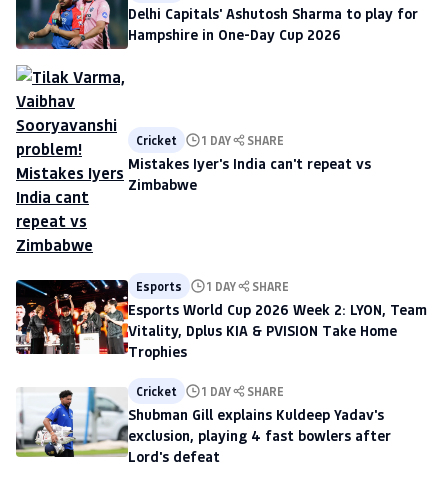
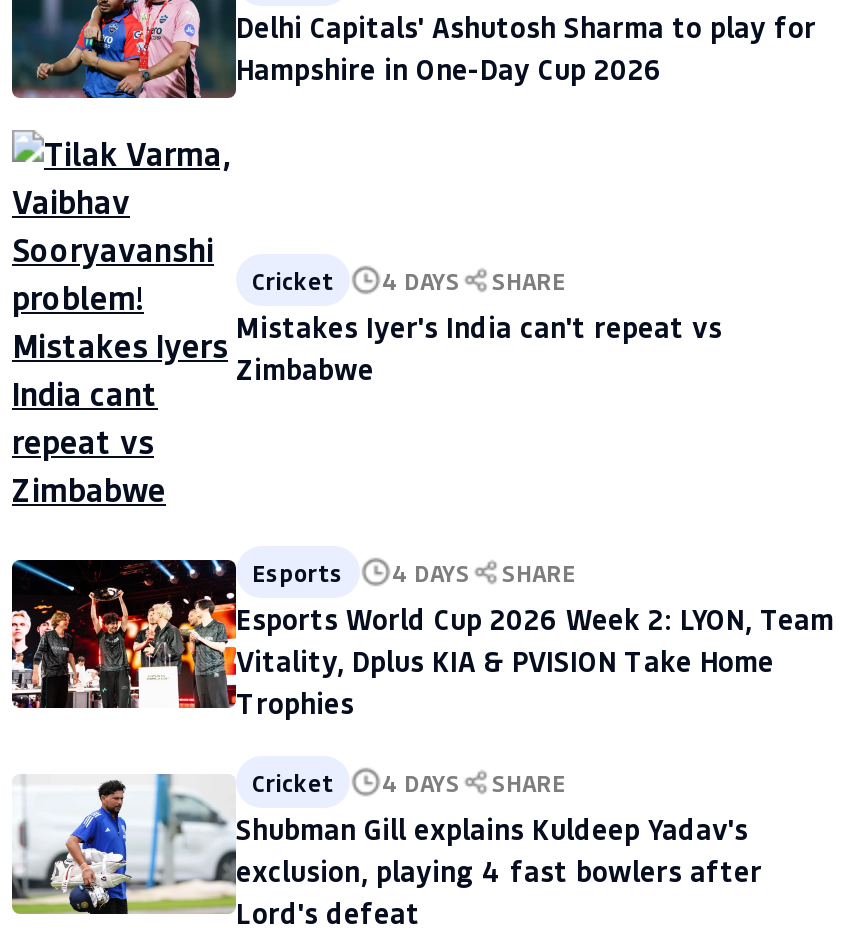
- Cricket 1 DAY SHARE
+ Cricket 4 DAYS SHARE

- Esports 1 DAY SHARE
+ Esports 4 DAYS SHARE

- Cricket 1 DAY SHARE
+ Cricket 4 DAYS SHARE
